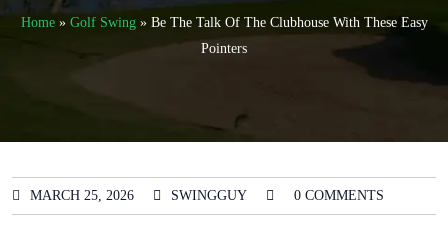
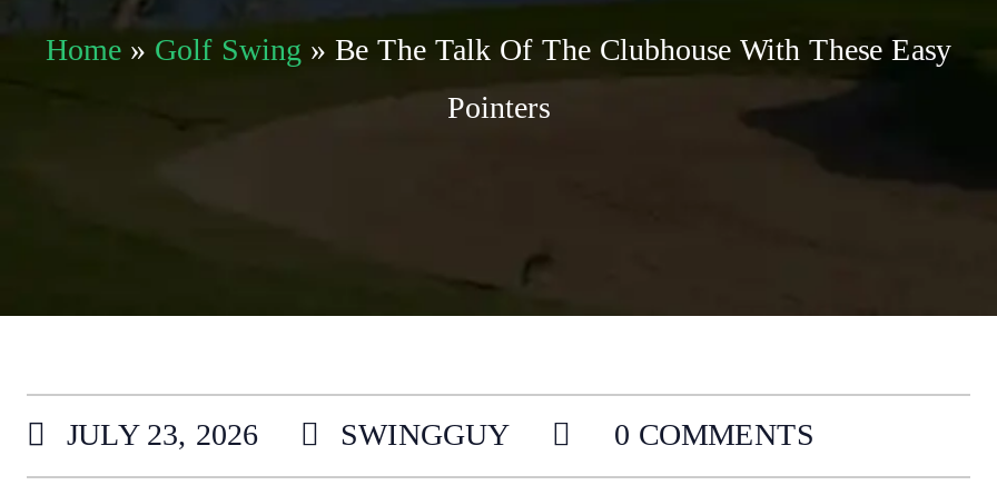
- MARCH 25, 2026
+ JULY 23, 2026
